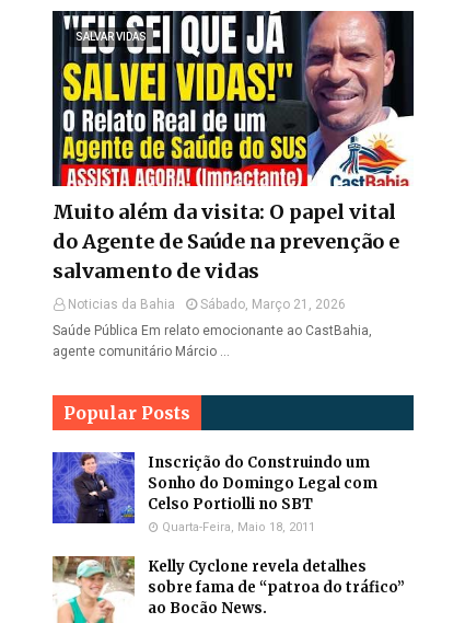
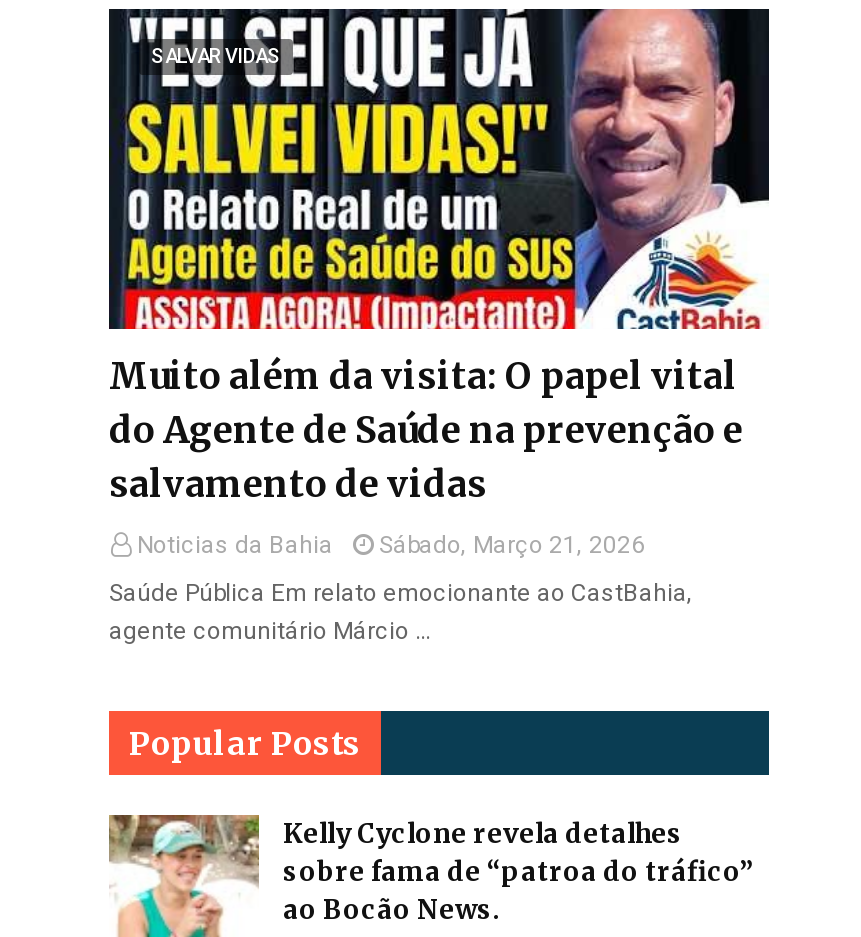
- [image]
- Inscrição do Construindo um
- Sonho do Domingo Legal com
- Celso Portiolli no SBT
- Quarta-Feira, Maio 18, 2011
